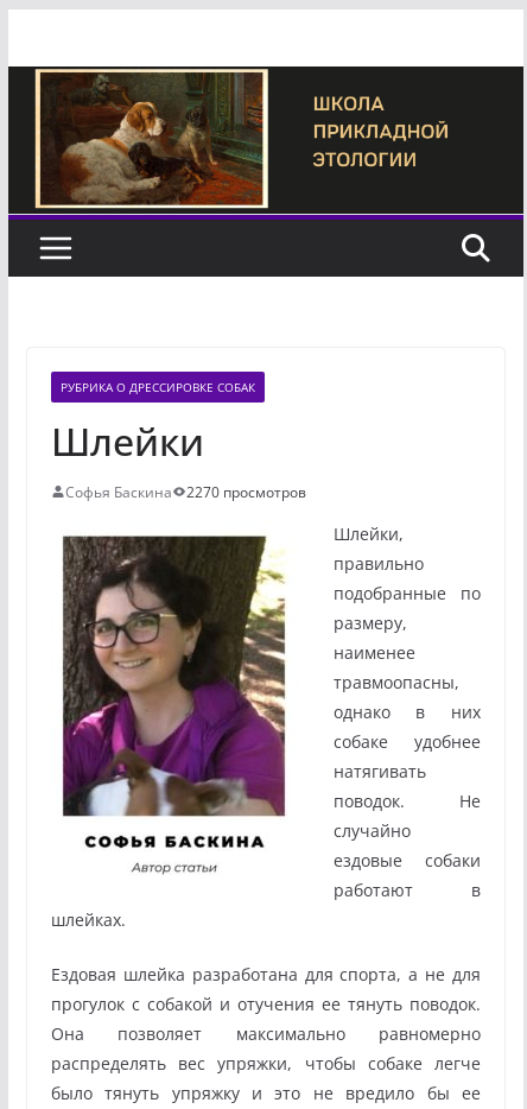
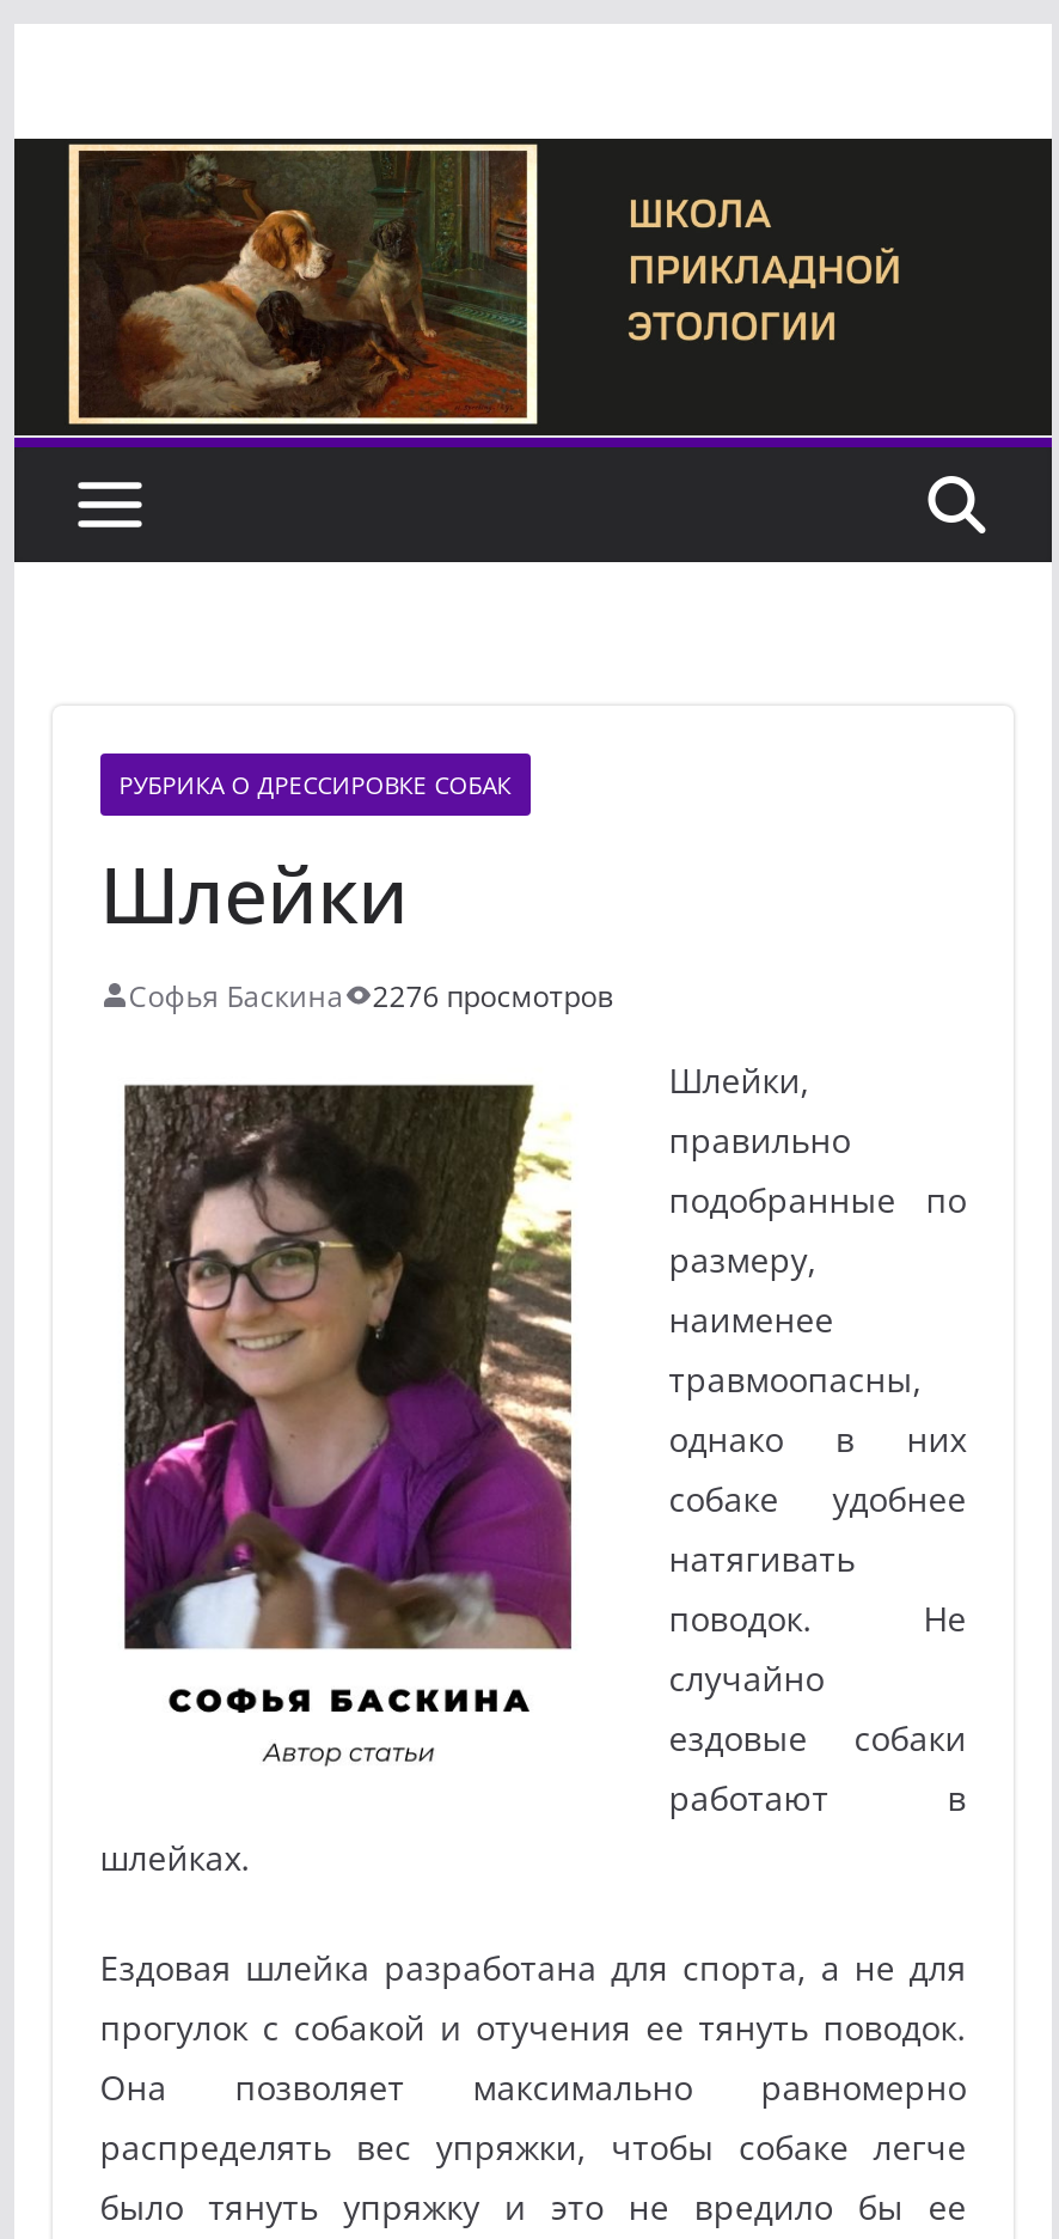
- Софья Баскина 2270 просмотров
+ Софья Баскина 2276 просмотров
